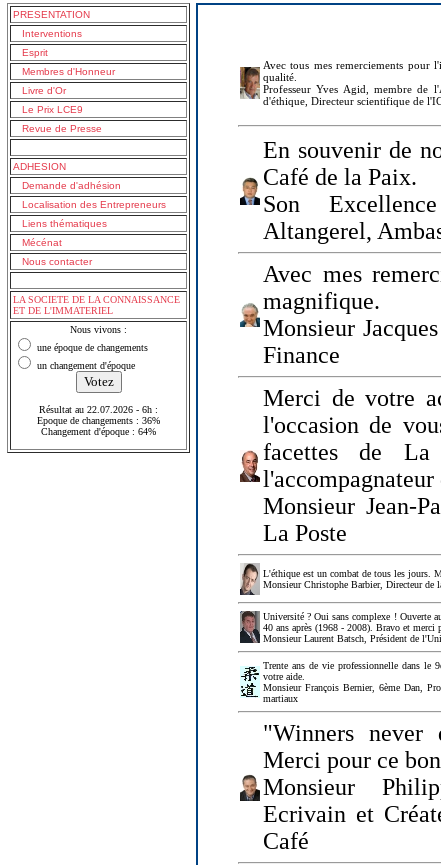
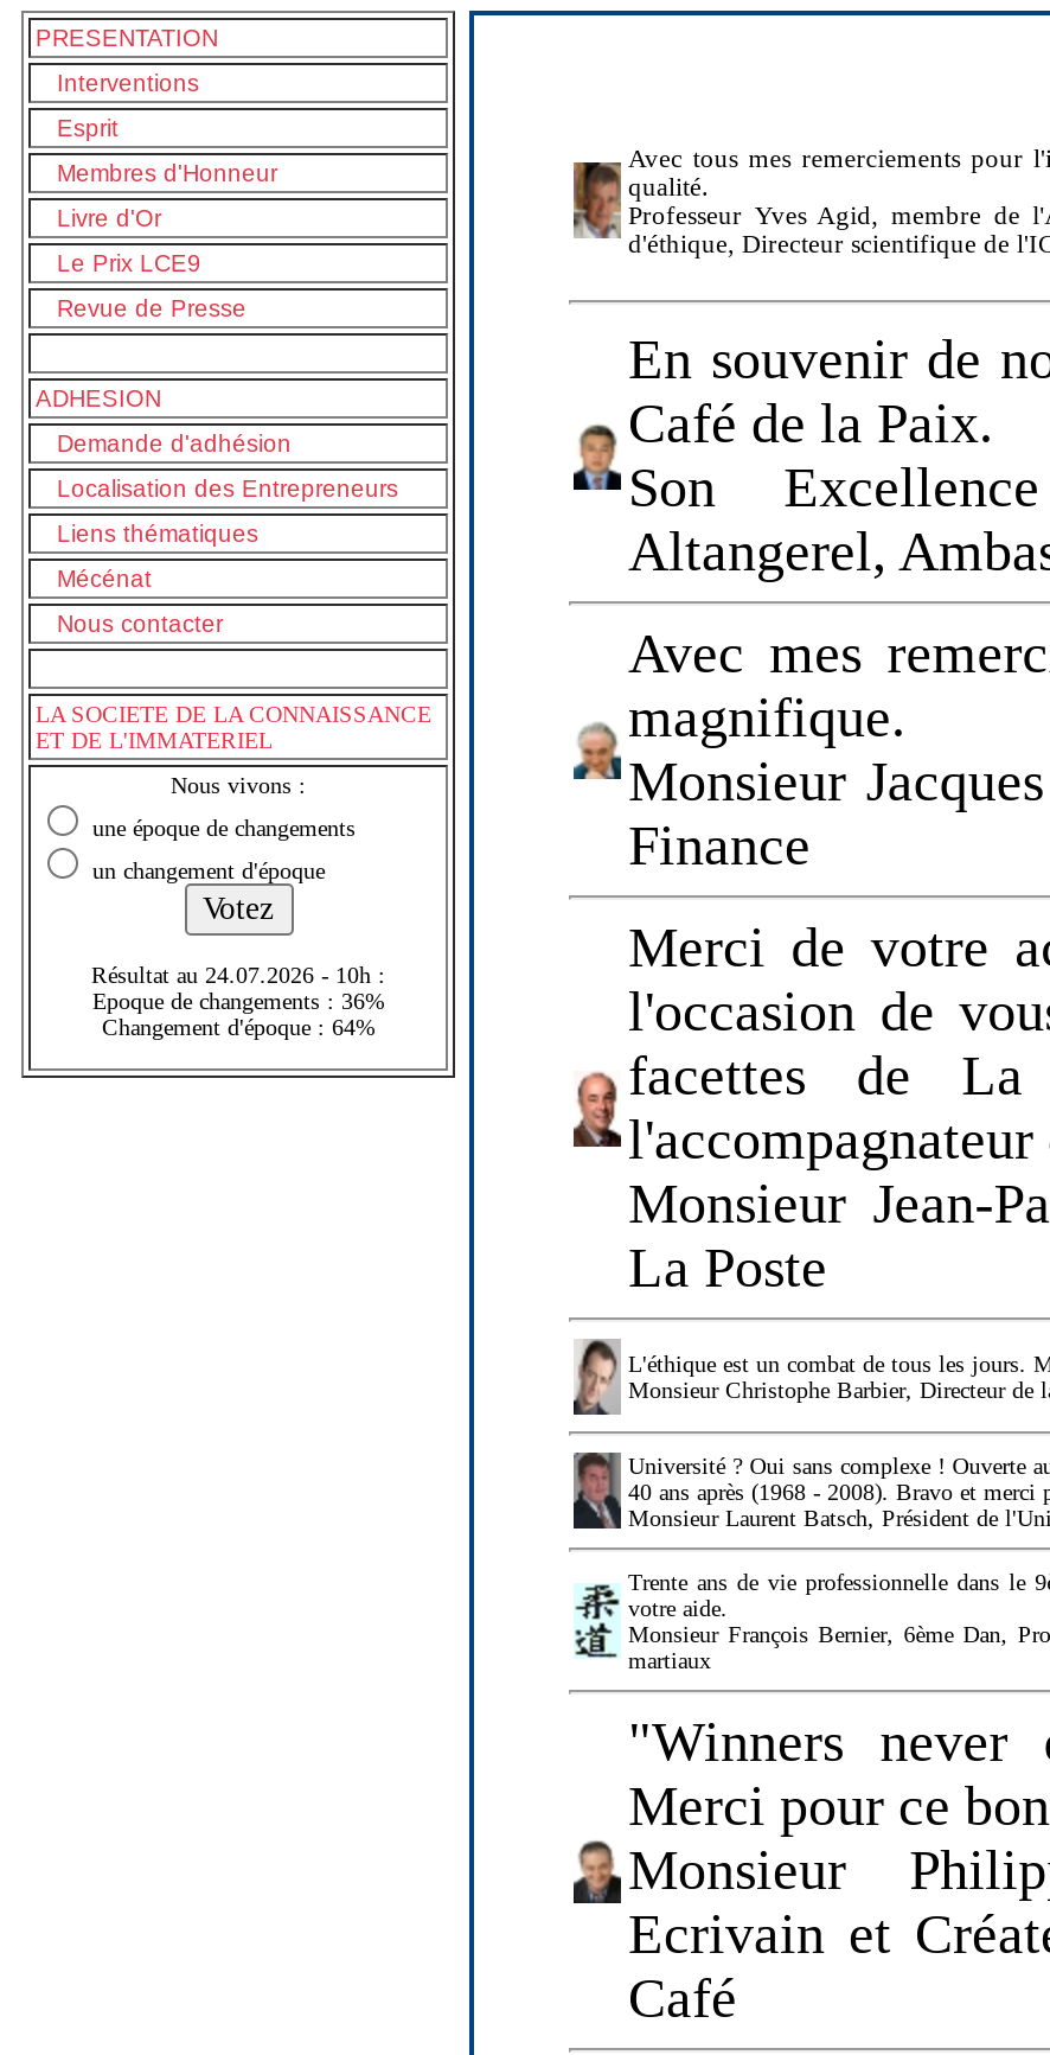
- Résultat au 22.07.2026 - 6h :
+ Résultat au 24.07.2026 - 10h :
